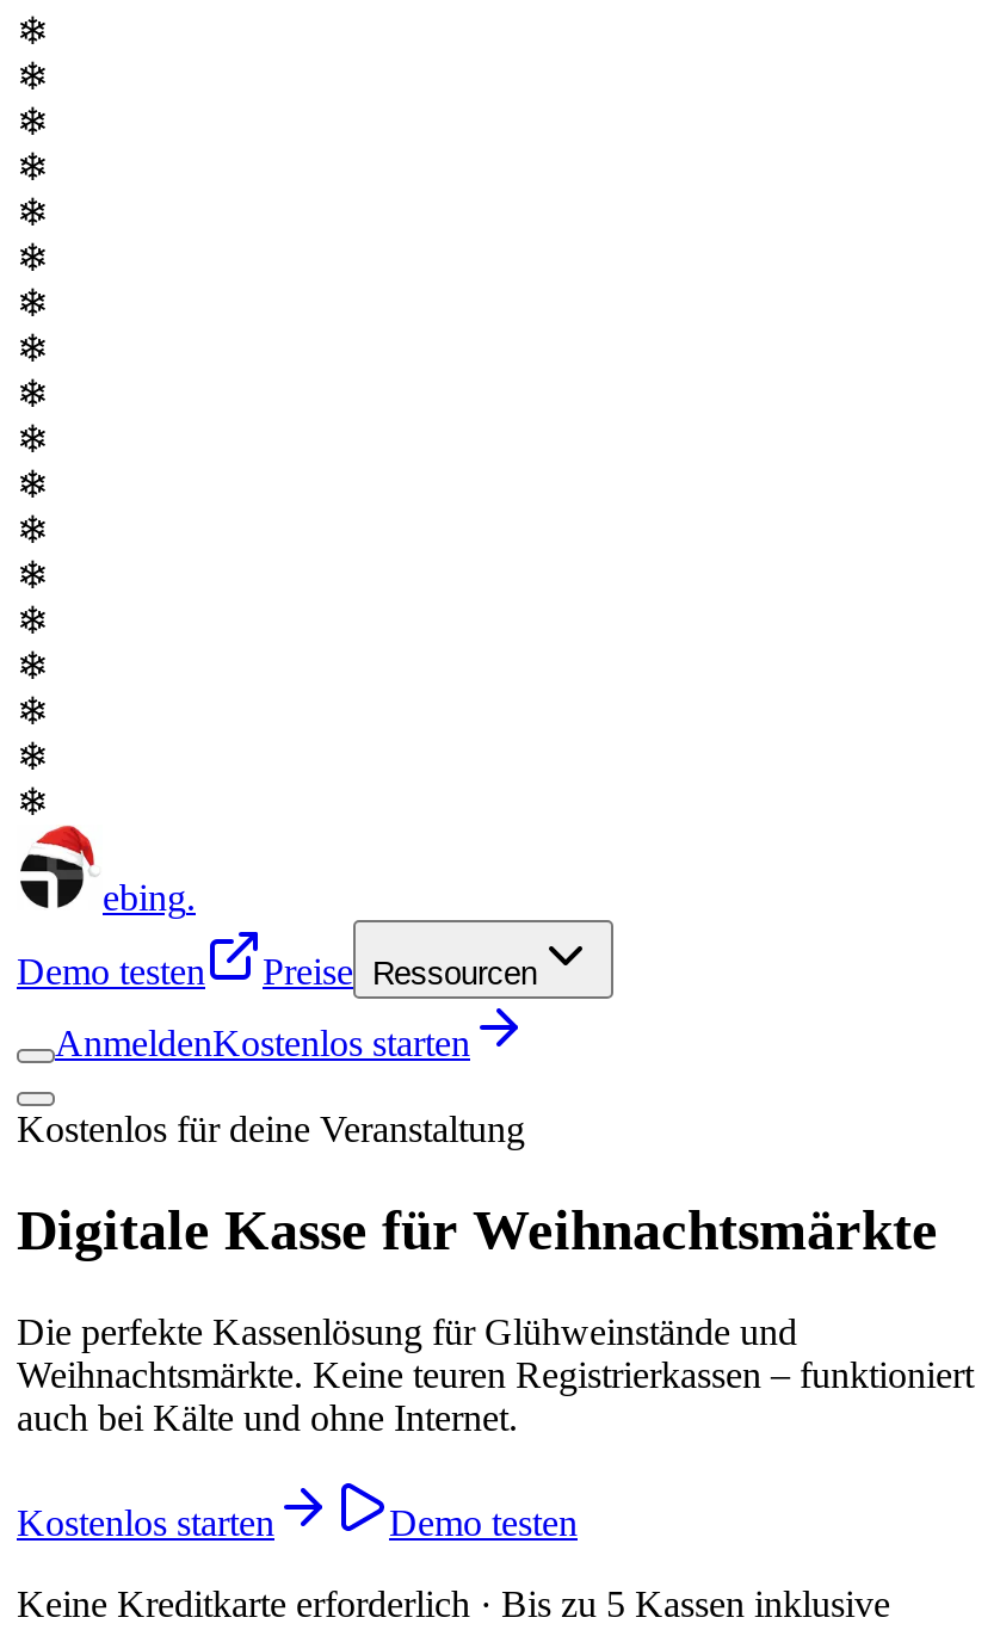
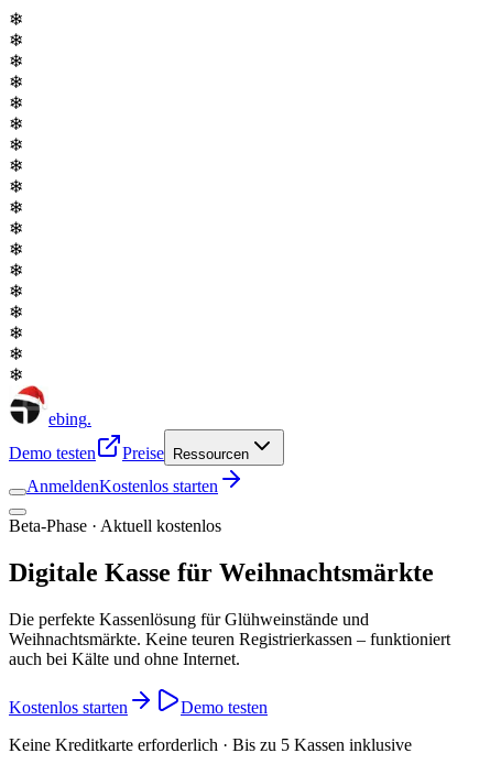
- Kostenlos für deine Veranstaltung
+ Beta-Phase · Aktuell kostenlos
